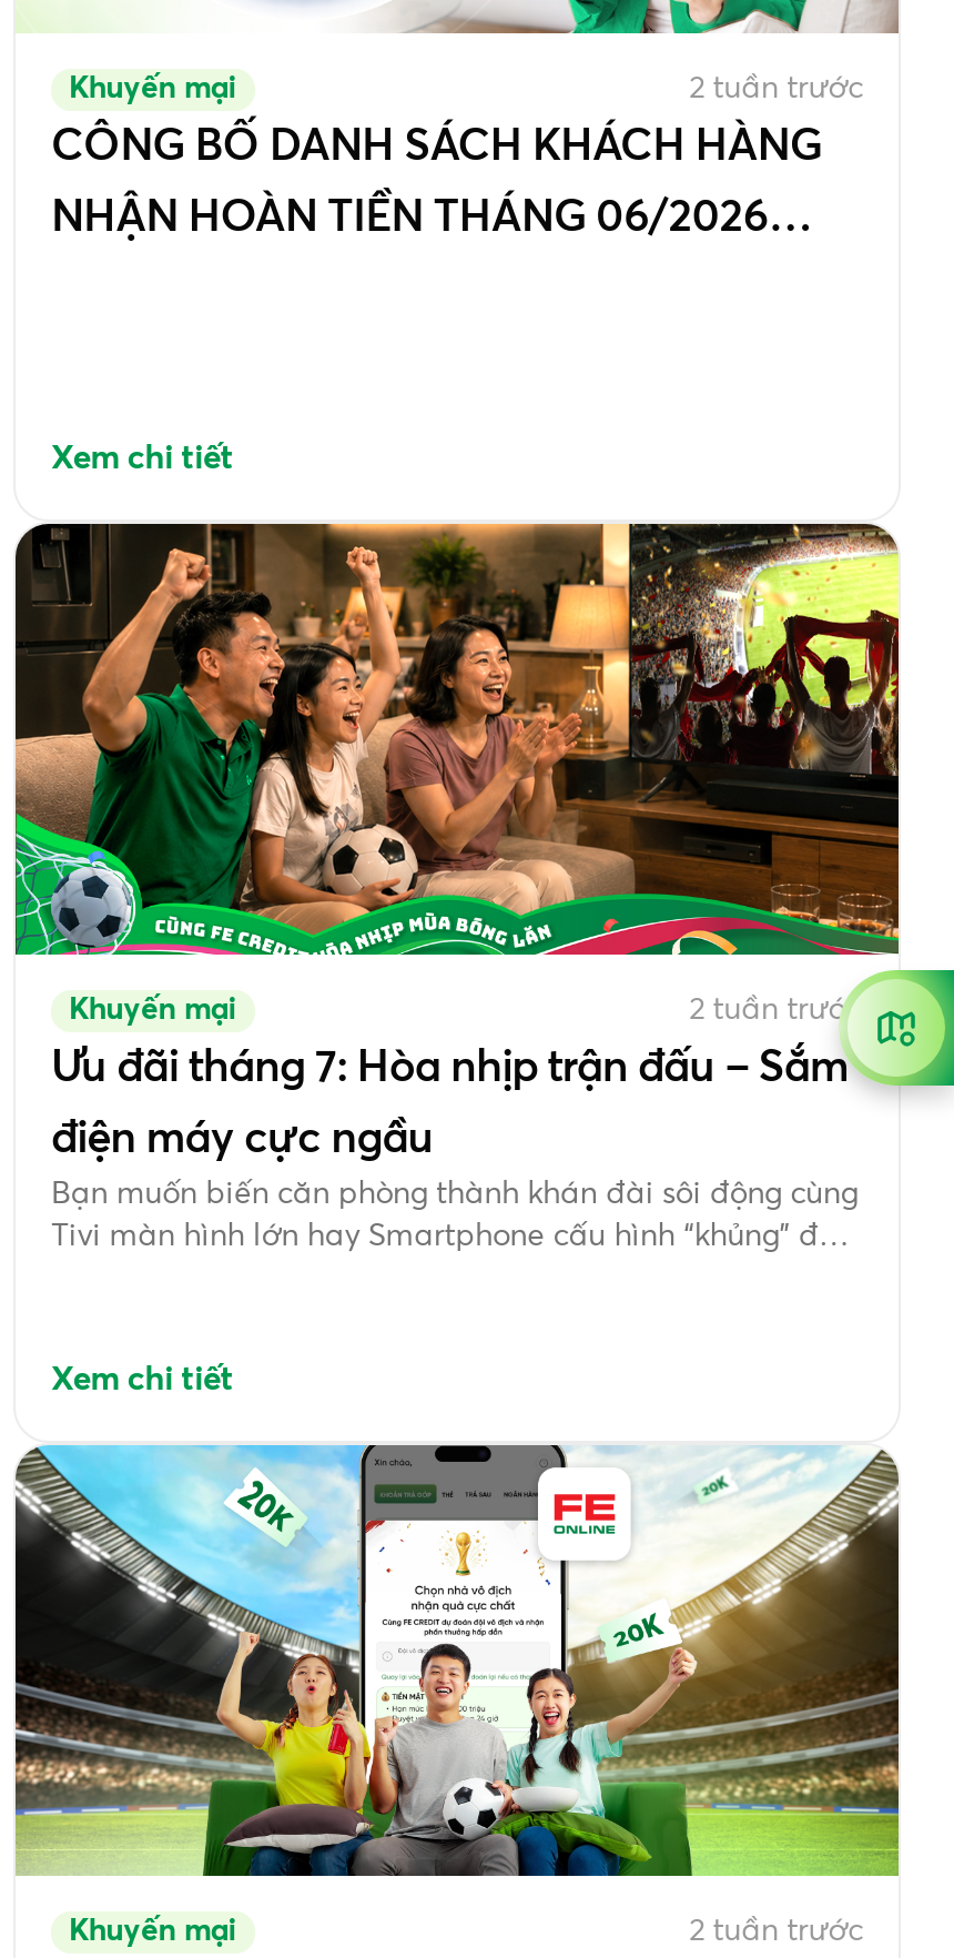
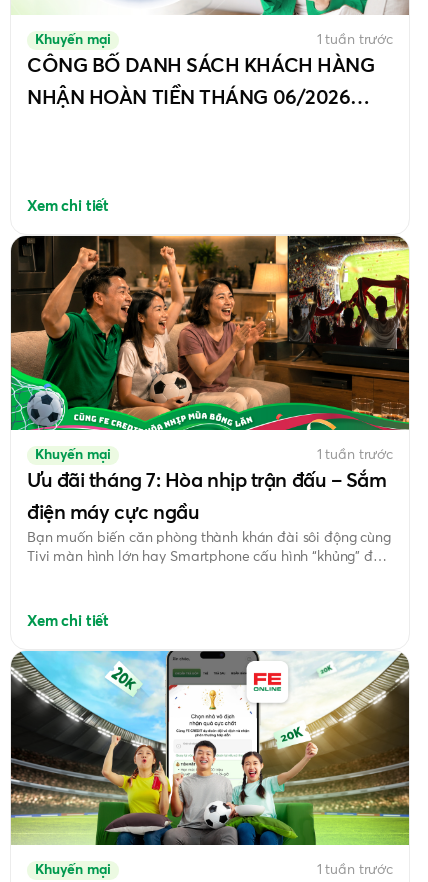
- 2 tuần trước
+ 1 tuần trước

- [image]

- 2 tuần trước
+ 1 tuần trước

- 2 tuần trước
+ 1 tuần trước
